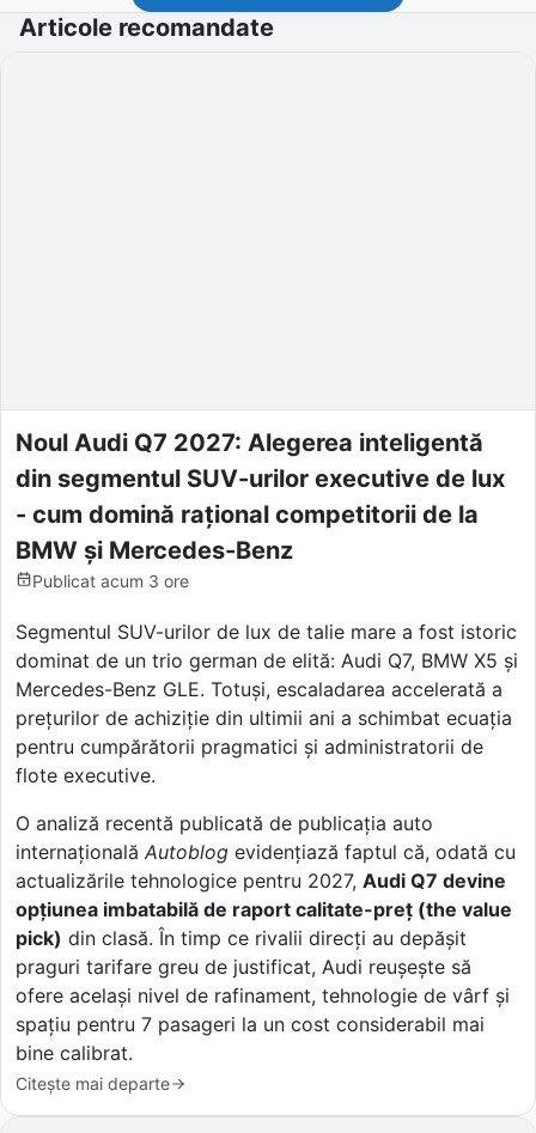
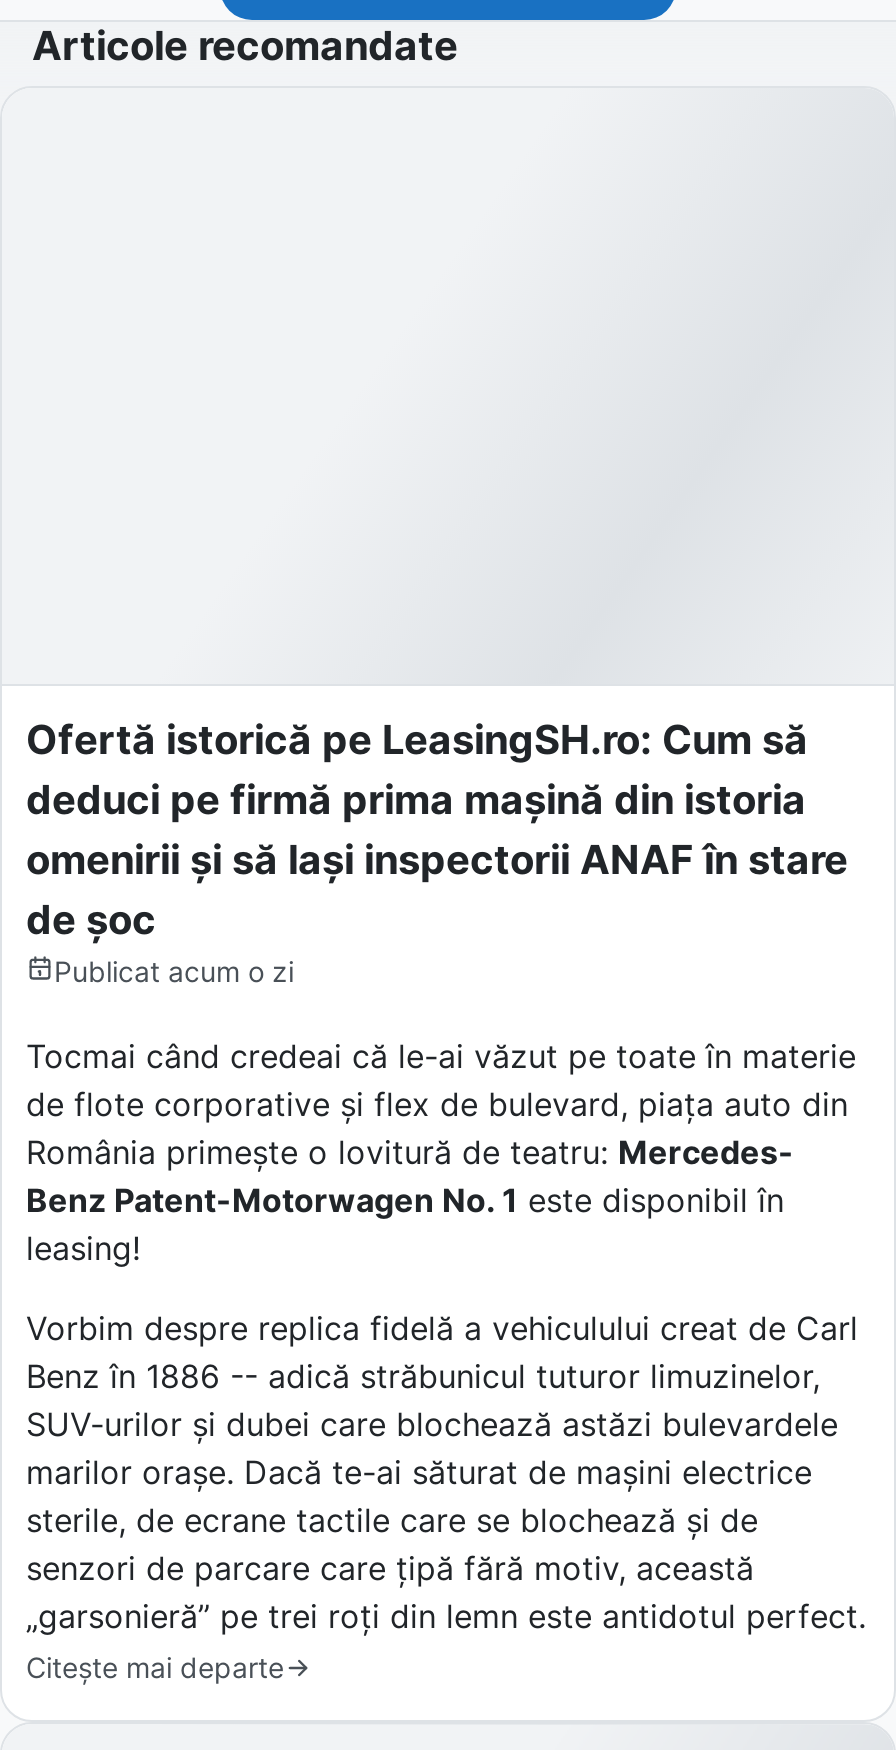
- Noul Audi Q7 2027: Alegerea inteligentă
- din segmentul SUV-urilor executive de lux
- - cum domină rațional competitorii de la
- BMW și Mercedes-Benz
- Publicat acum 3 ore
+ Ofertă istorică pe LeasingSH.ro: Cum să
+ deduci pe firmă prima mașină din istoria
+ omenirii și să lași inspectorii ANAF în stare
+ de șoc
+ Publicat acum o zi

- Segmentul SUV-urilor de lux de talie mare a fost istoric
- dominat de un trio german de elită: Audi Q7, BMW X5 și
- Mercedes-Benz GLE. Totuși, escaladarea accelerată a
- prețurilor de achiziție din ultimii ani a schimbat ecuația
- pentru cumpărătorii pragmatici și administratorii de
- flote executive.
+ Tocmai când credeai că le-ai văzut pe toate în materie
+ de flote corporative și flex de bulevard, piața auto din
+ România primește o lovitură de teatru: Mercedes-
+ Benz Patent-Motorwagen No. 1 este disponibil în
+ leasing!

- O analiză recentă publicată de publicația auto
- internațională Autoblog evidențiază faptul că, odată cu
- actualizările tehnologice pentru 2027, Audi Q7 devine
- opțiunea imbatabilă de raport calitate-preț (the value
- pick) din clasă. În timp ce rivalii direcți au depășit
- praguri tarifare greu de justificat, Audi reuşeşte să
- ofere același nivel de rafinament, tehnologie de vârf și
- spațiu pentru 7 pasageri la un cost considerabil mai
- bine calibrat.
+ Vorbim despre replica fidelă a vehiculului creat de Carl
+ Benz în 1886 -- adică străbunicul tuturor limuzinelor,
+ SUV-urilor și dubei care blochează astăzi bulevardele
+ marilor orașe. Dacă te-ai săturat de mașini electrice
+ sterile, de ecrane tactile care se blochează și de
+ senzori de parcare care țipă fără motiv, această
+ „garsonieră” pe trei roți din lemn este antidotul perfect.
